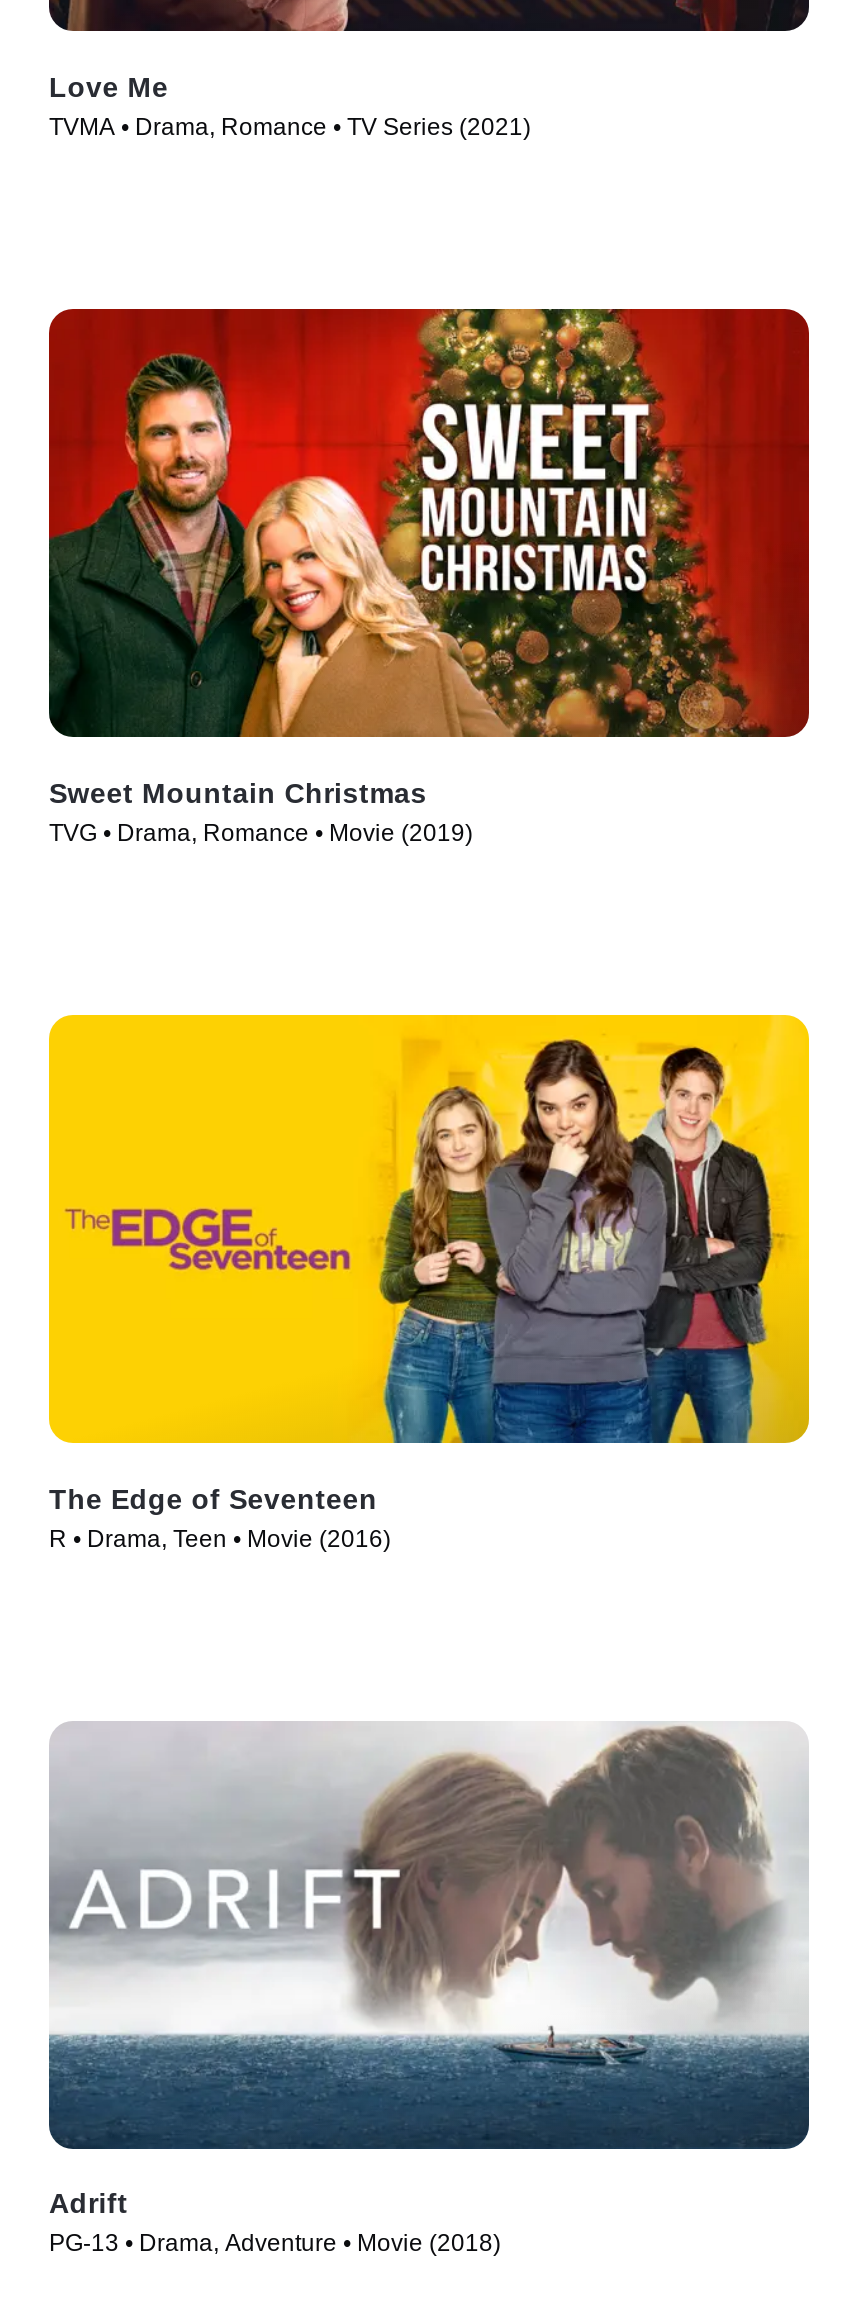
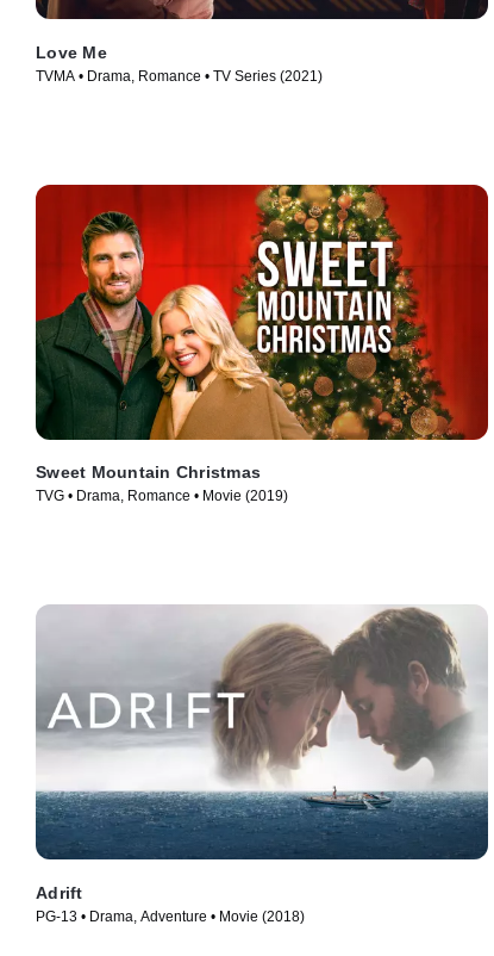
- [image]
- The Edge of Seventeen
- R • Drama, Teen • Movie (2016)
